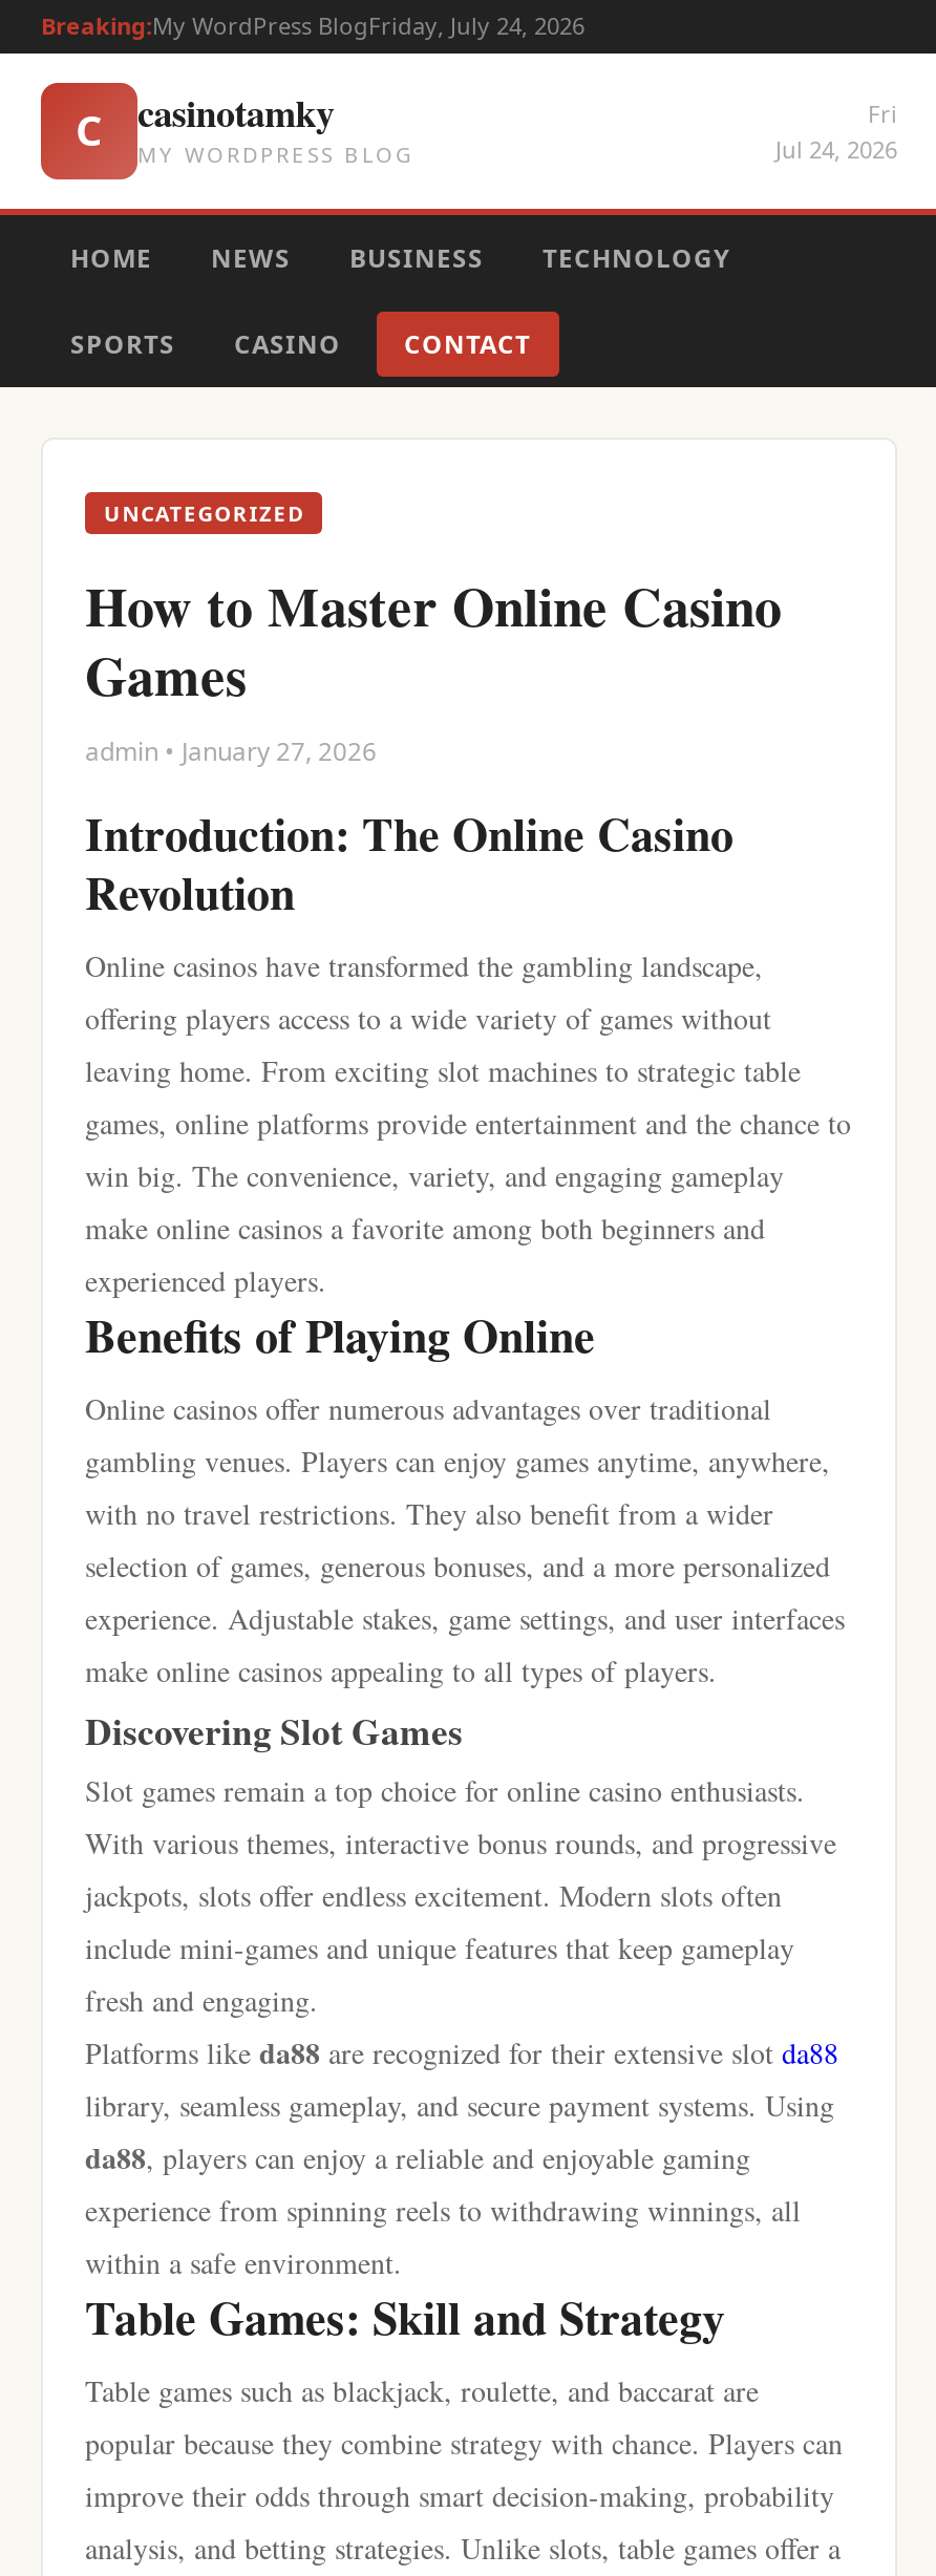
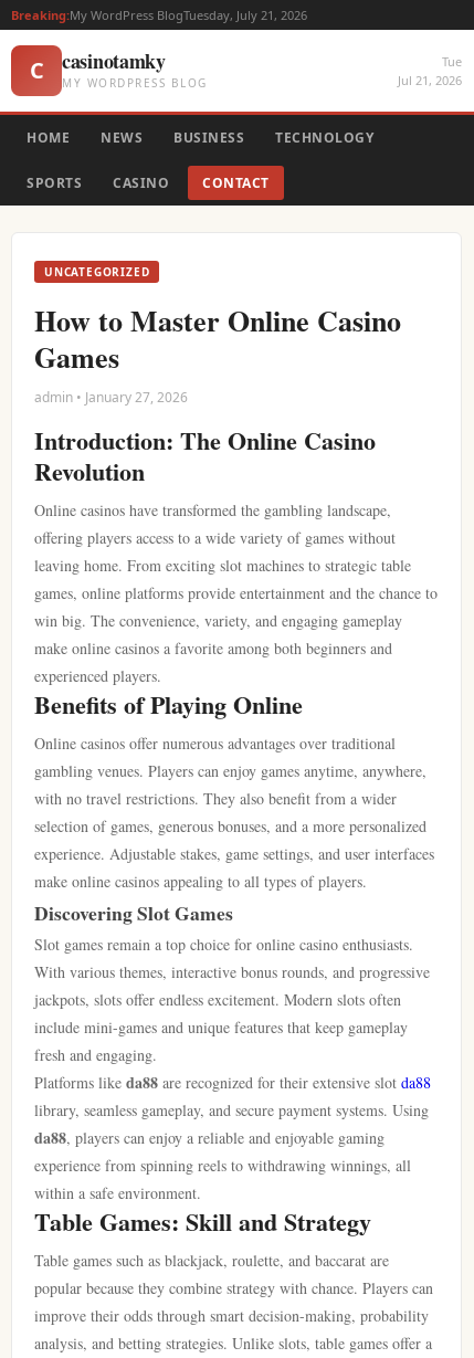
- Breaking:My WordPress BlogFriday, July 24, 2026
+ Breaking:My WordPress BlogTuesday, July 21, 2026

- Fri
- Jul 24, 2026
+ Tue
+ Jul 21, 2026
